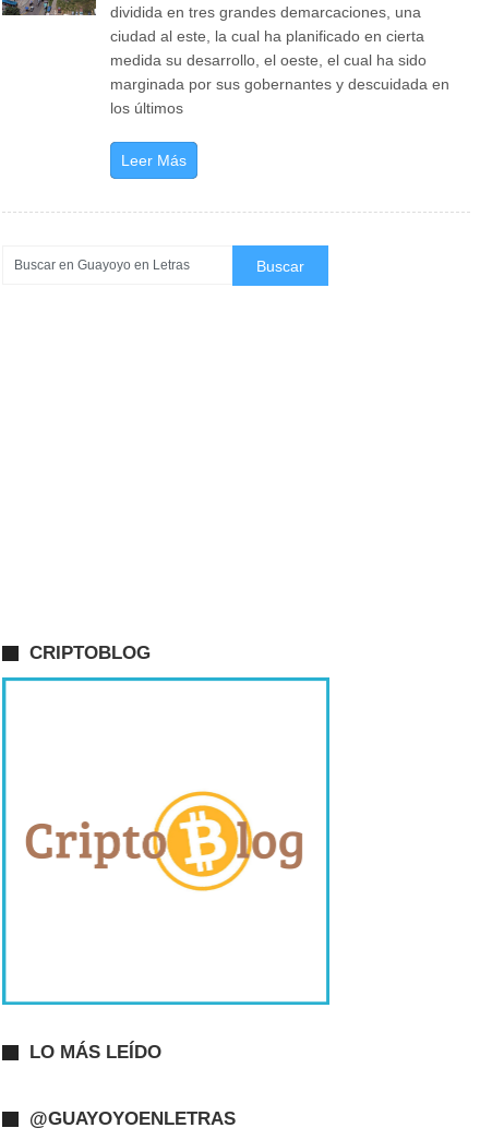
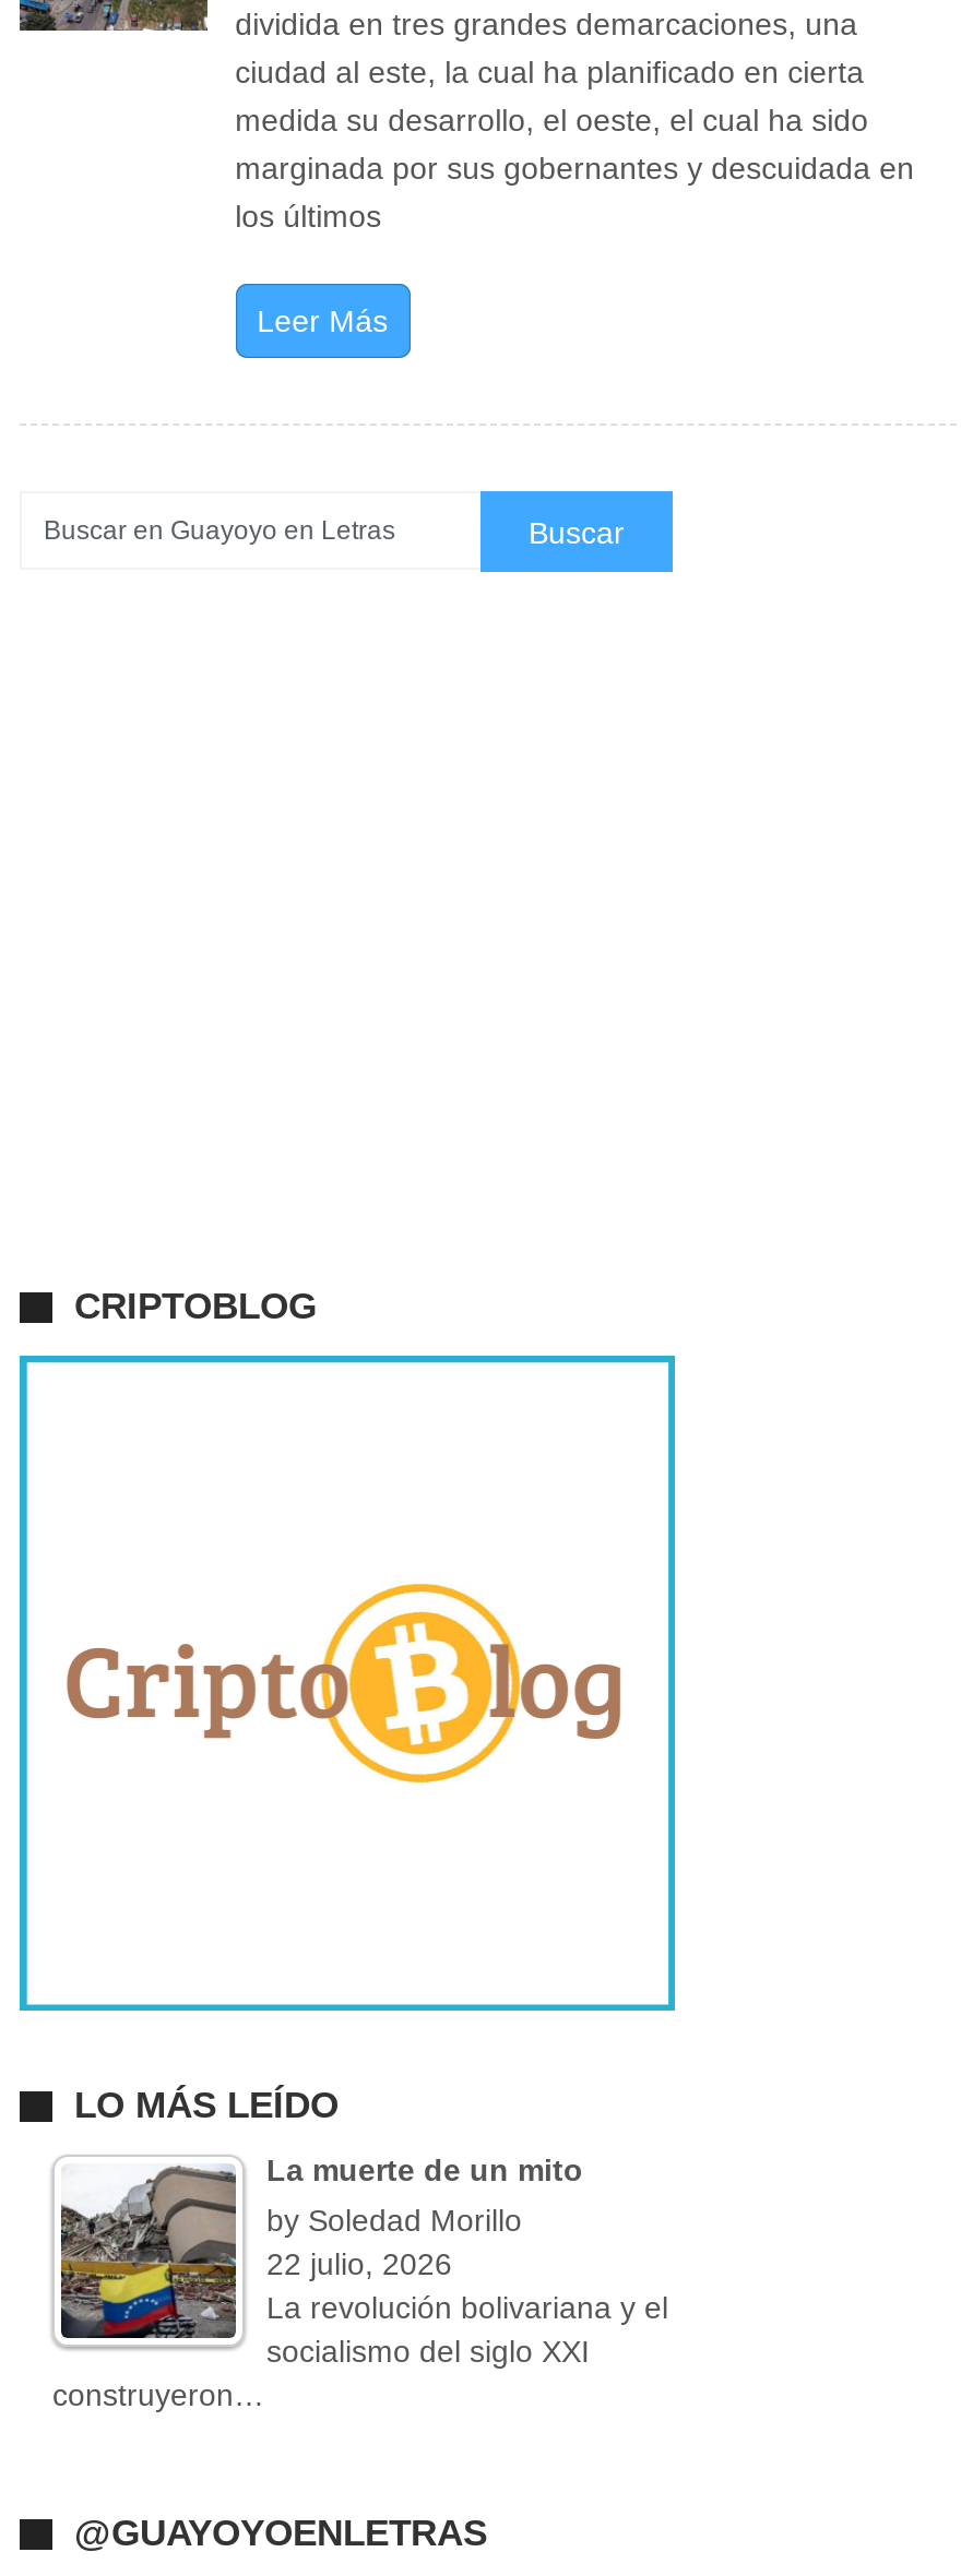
+ [image]
+ La muerte de un mito
+ by Soledad Morillo
+ 22 julio, 2026
+ La revolución bolivariana y el
+ socialismo del siglo XXI
+ construyeron…
